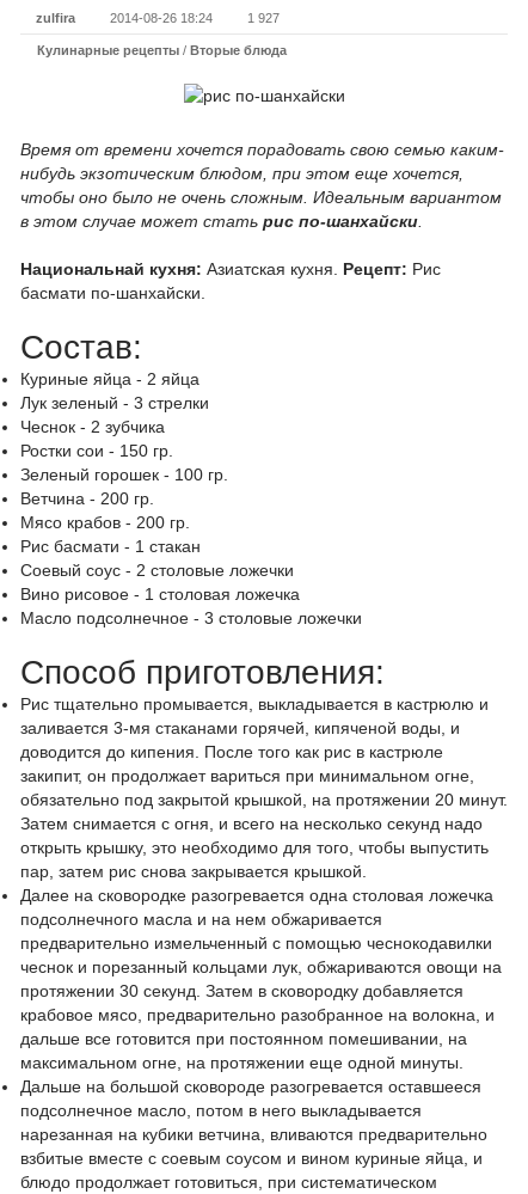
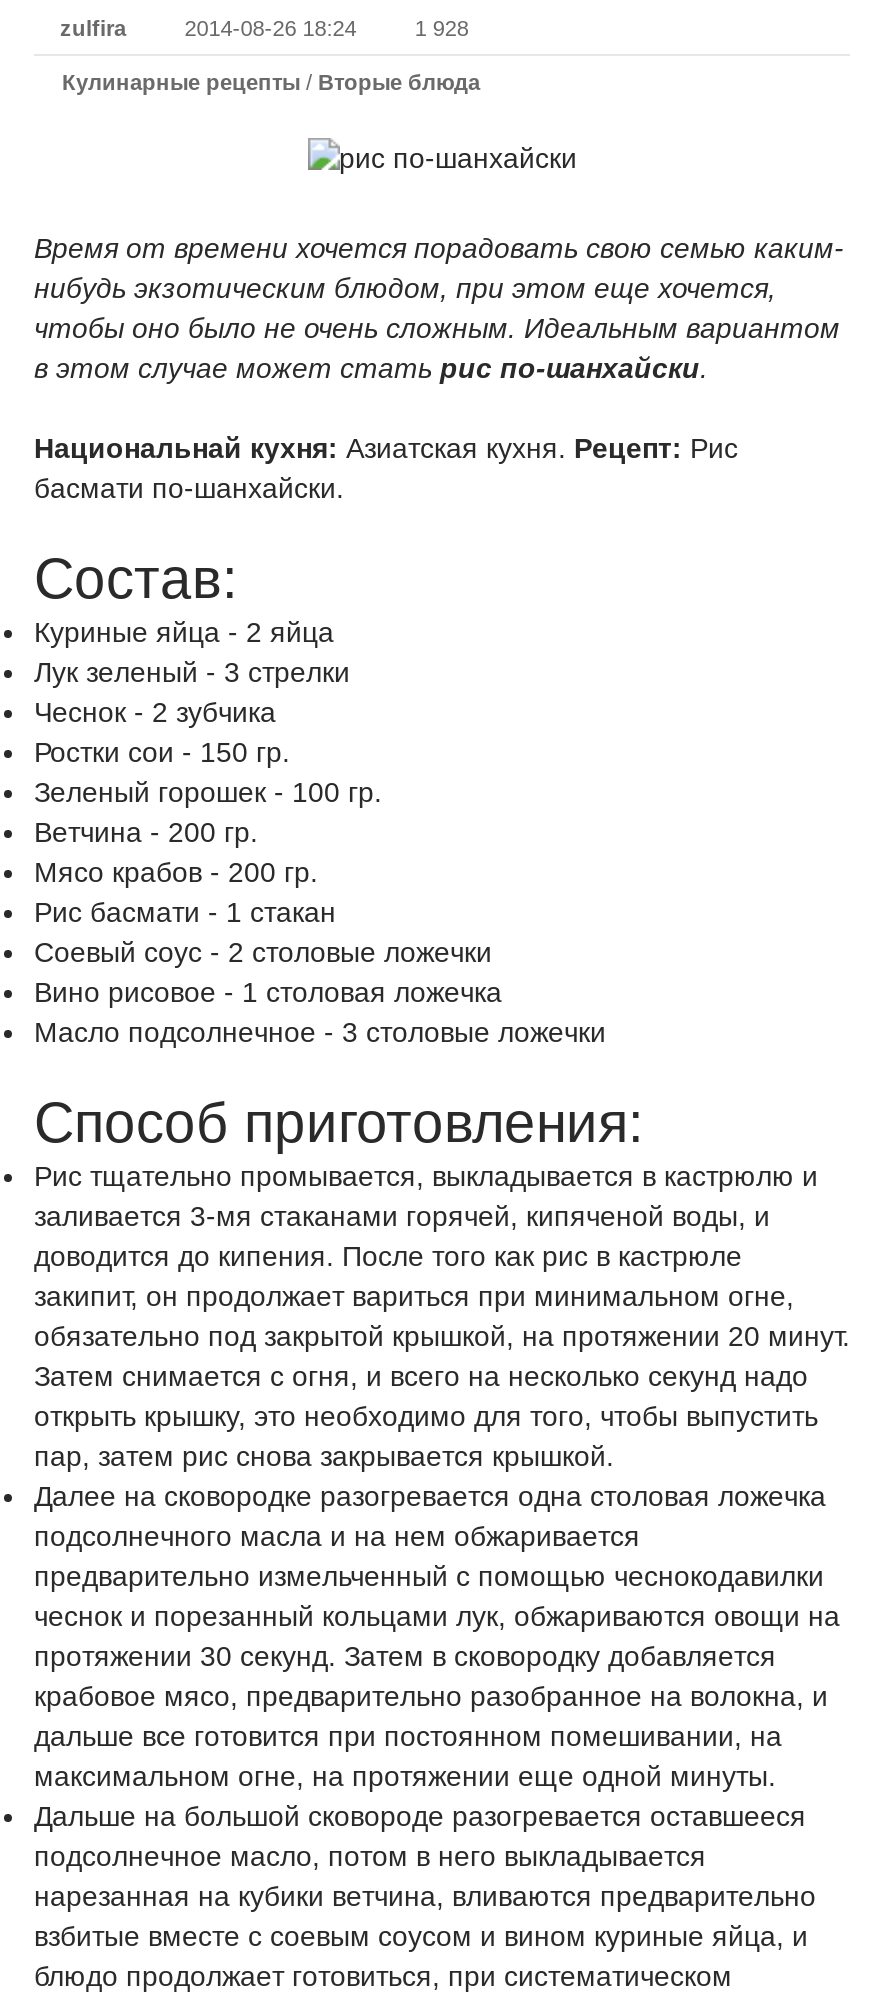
- 1 927
+ 1 928
